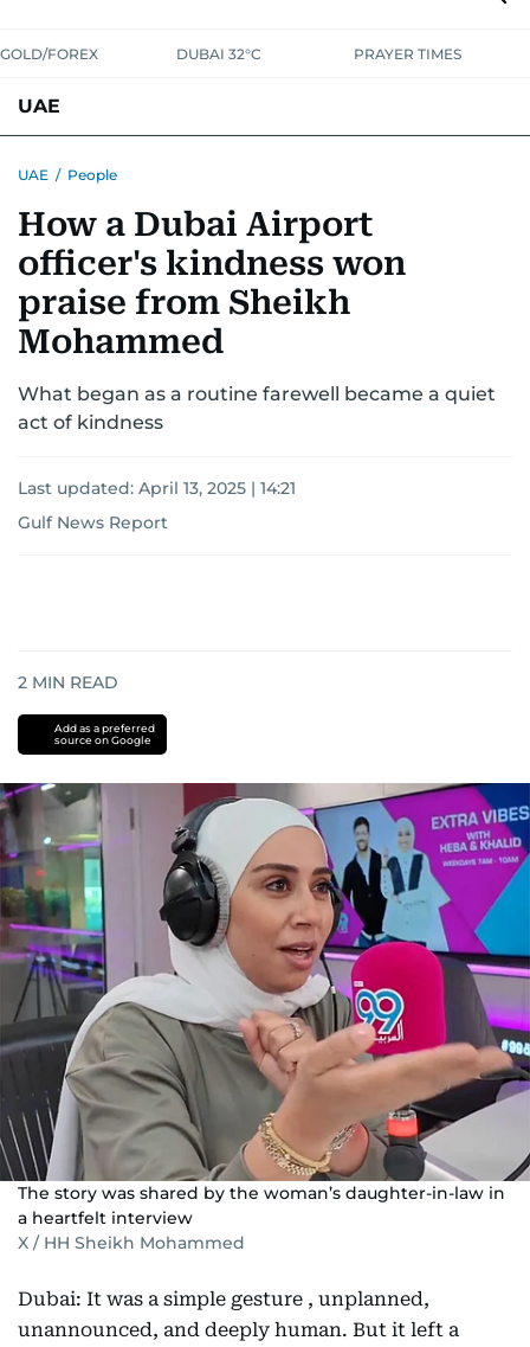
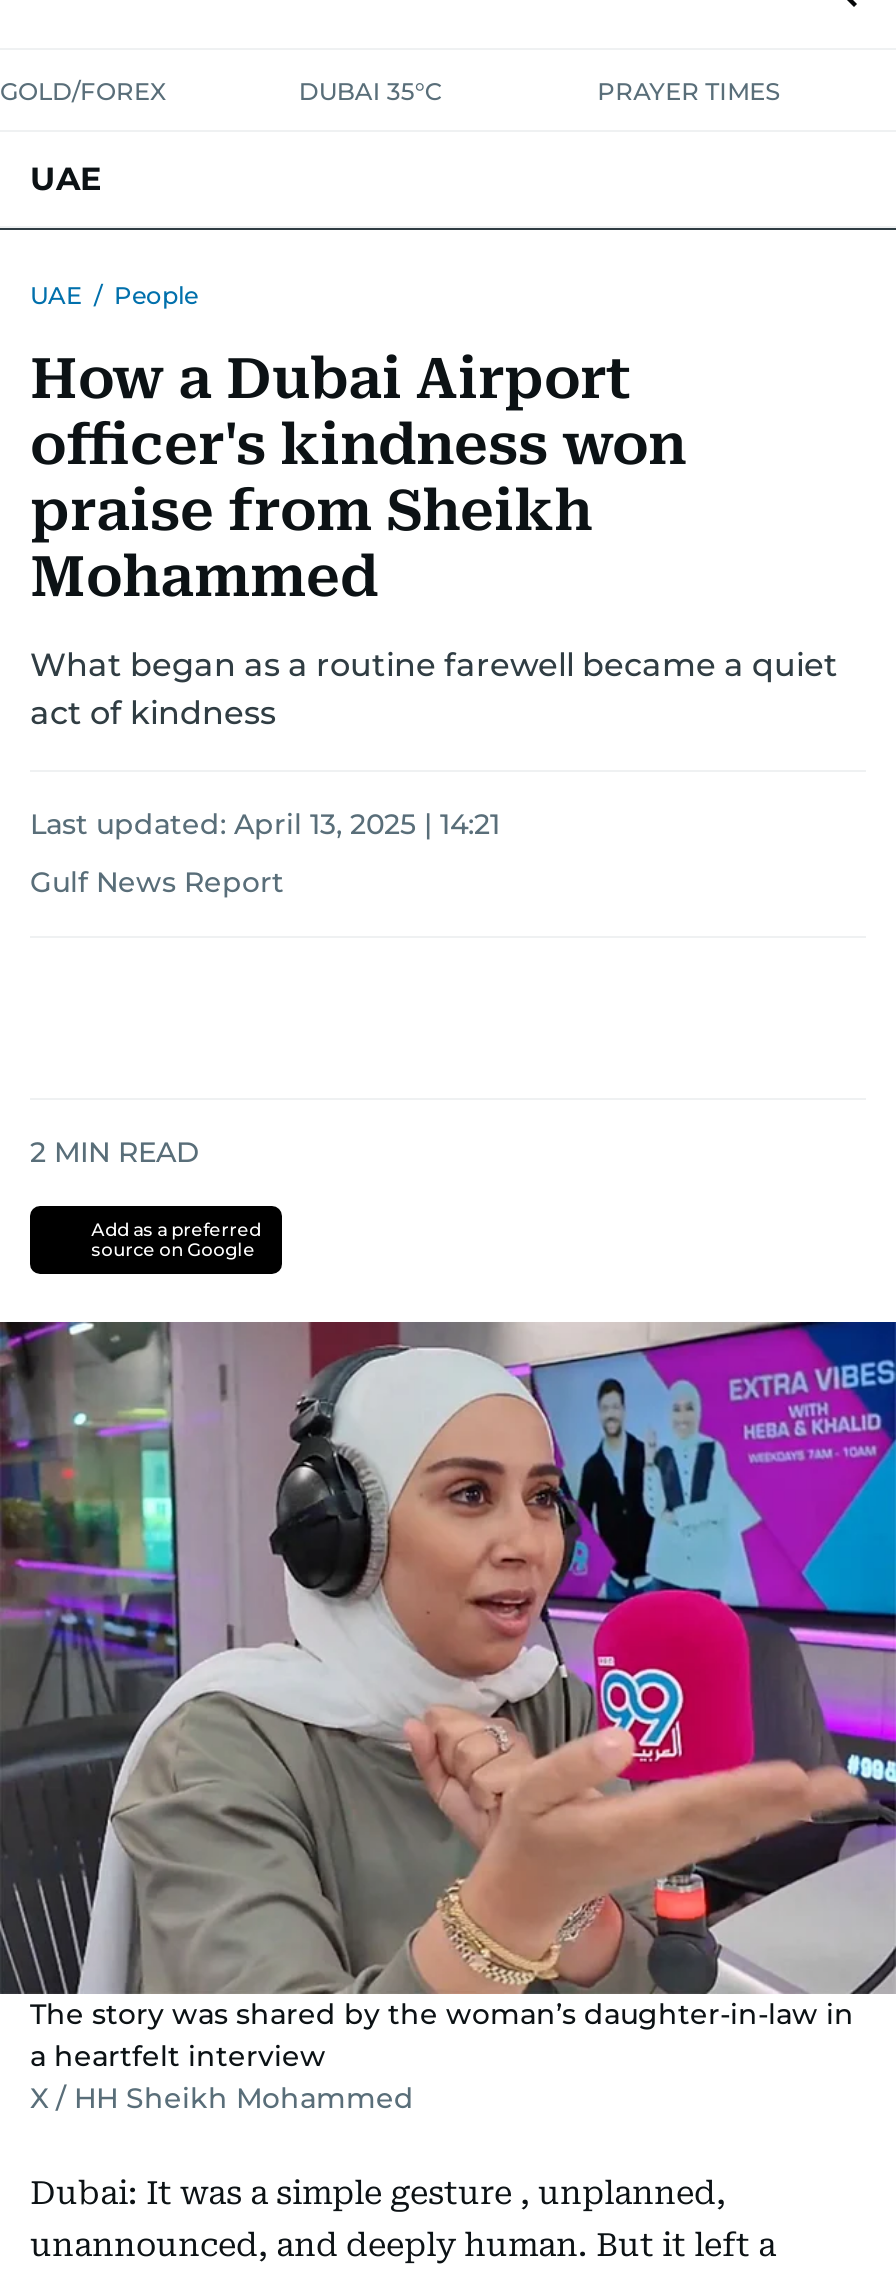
- DUBAI 32°C
+ DUBAI 35°C
